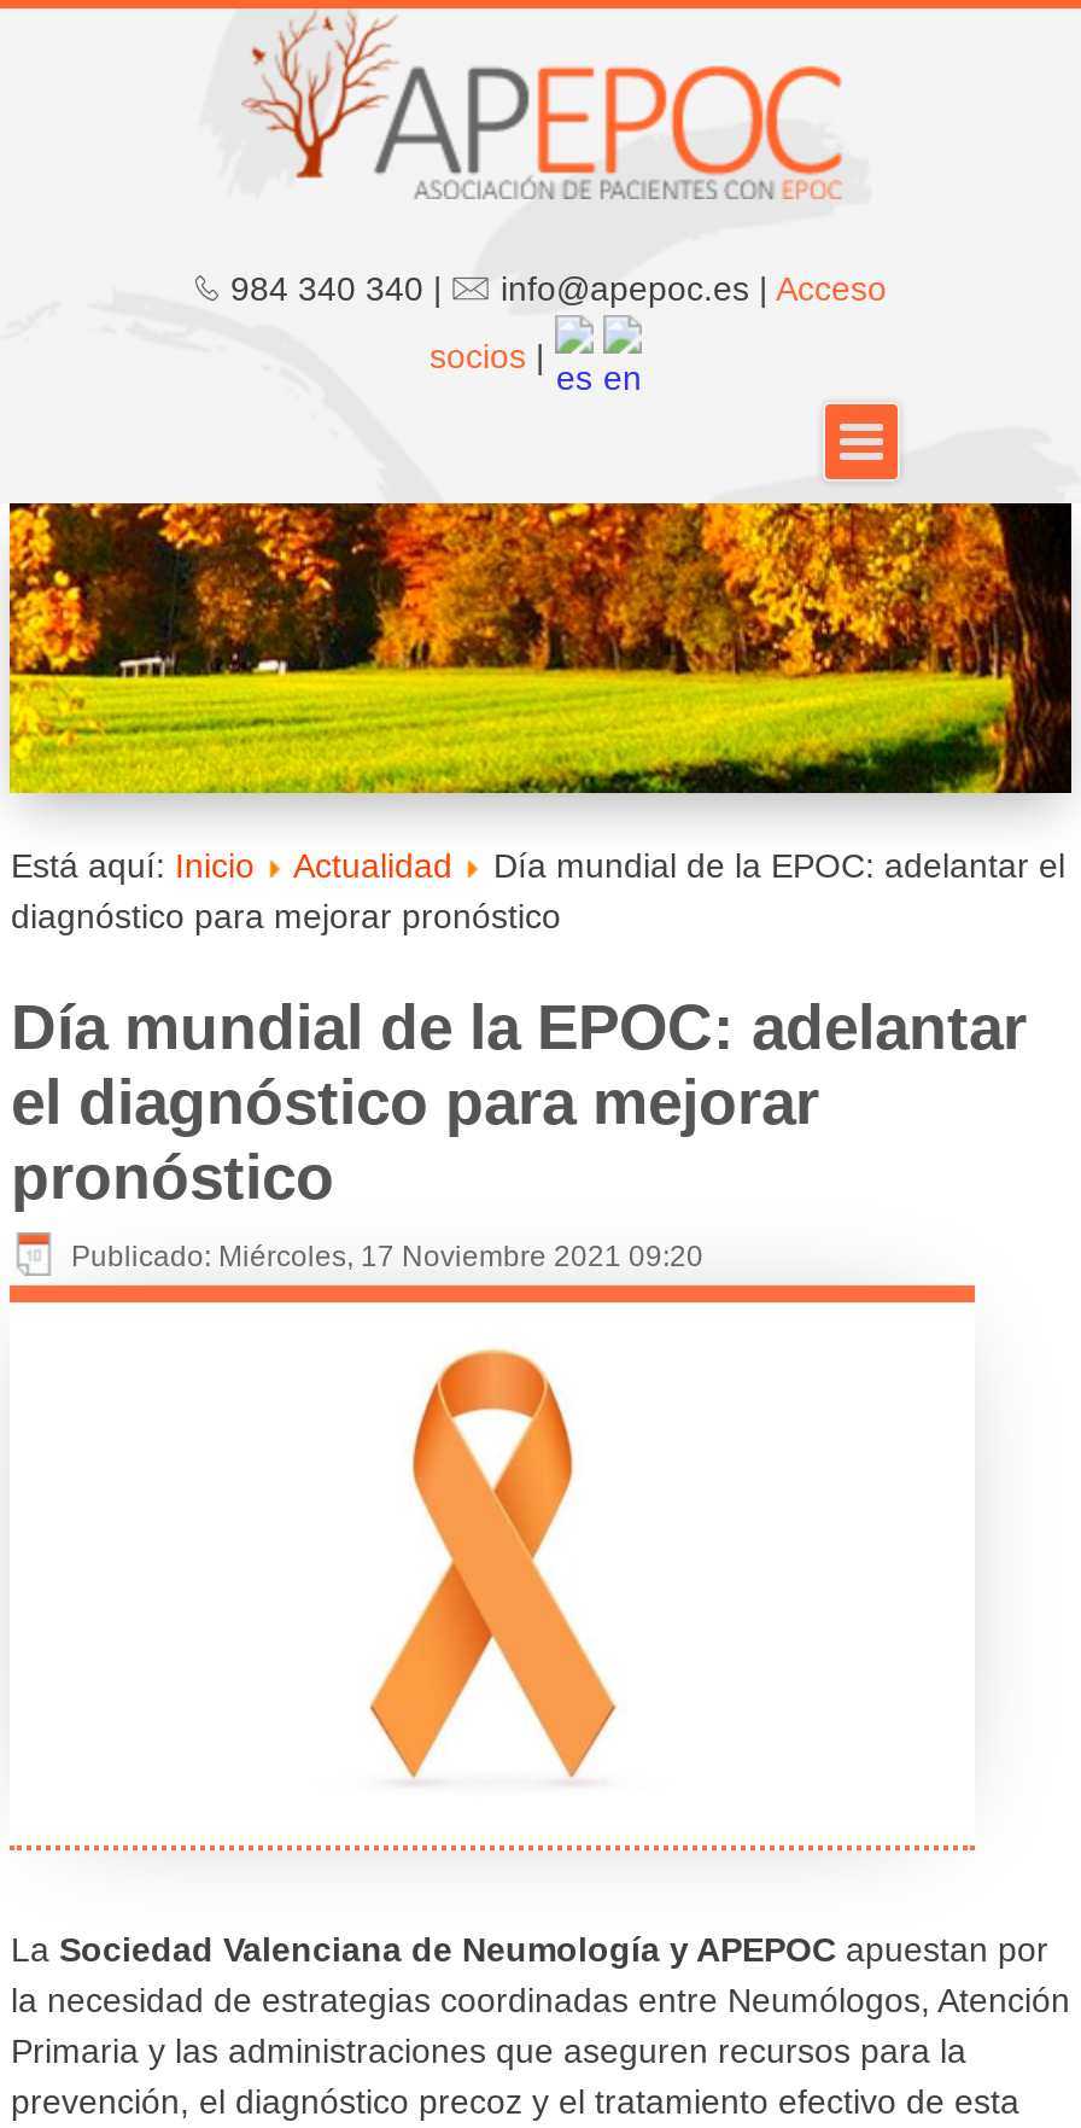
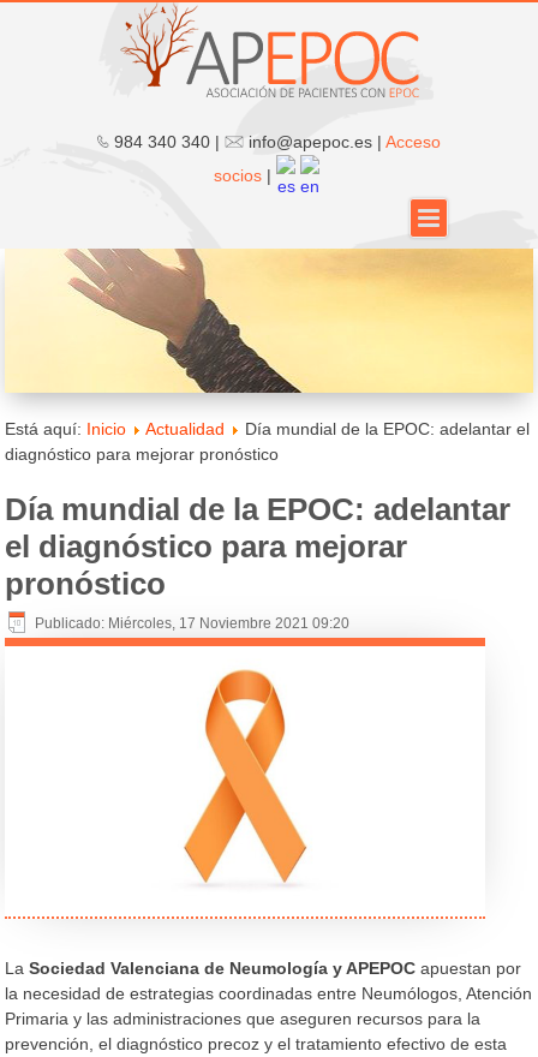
- [image]
+ [image]
